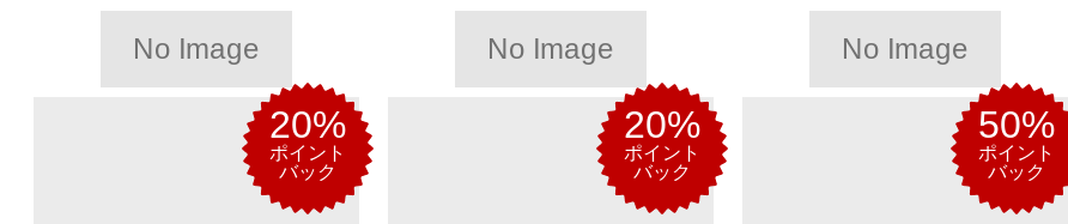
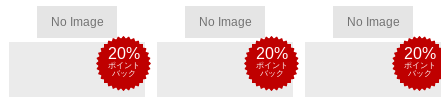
- 50%
+ 20%
